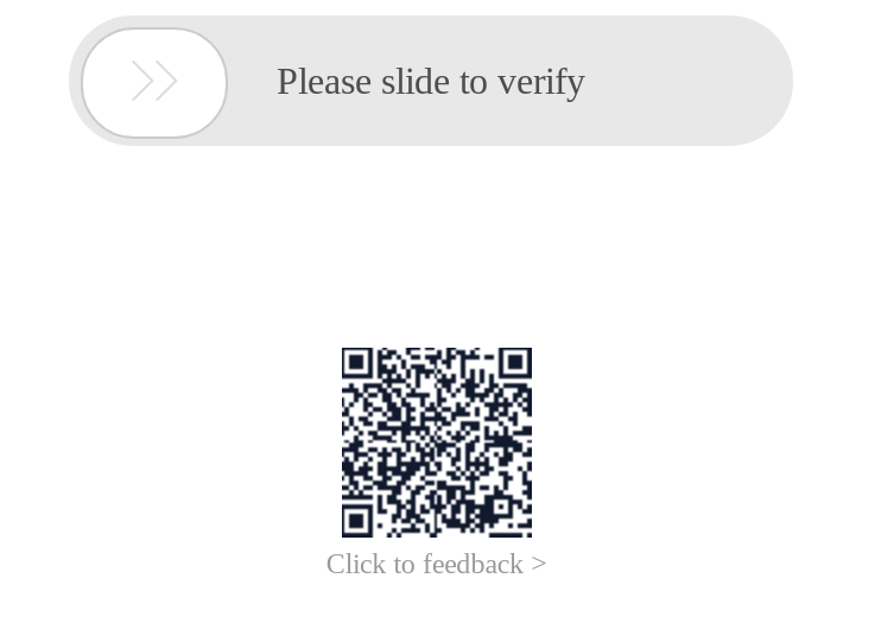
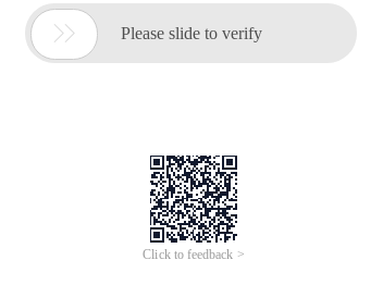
- [image]
+ [image]
